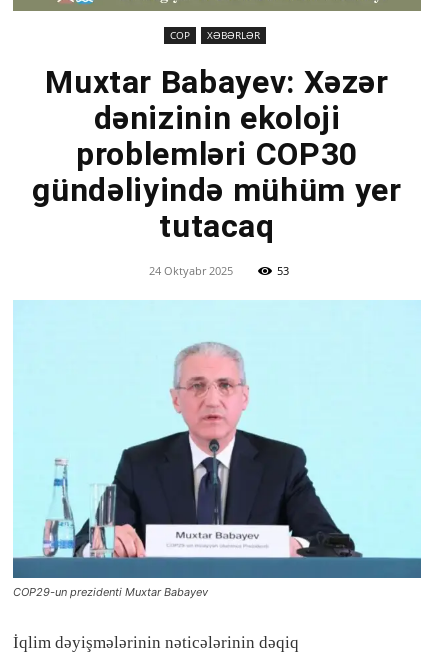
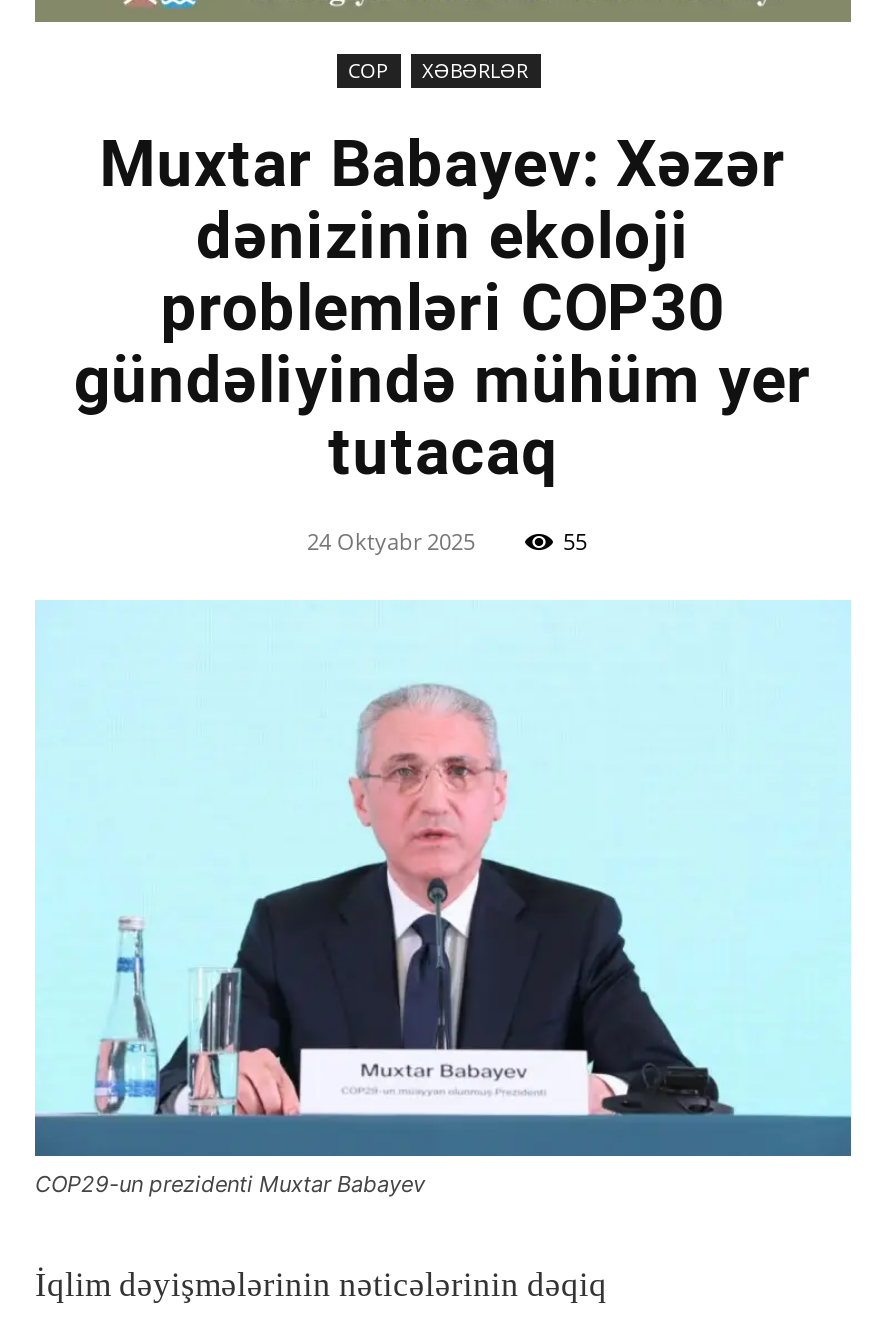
- 53
+ 55
